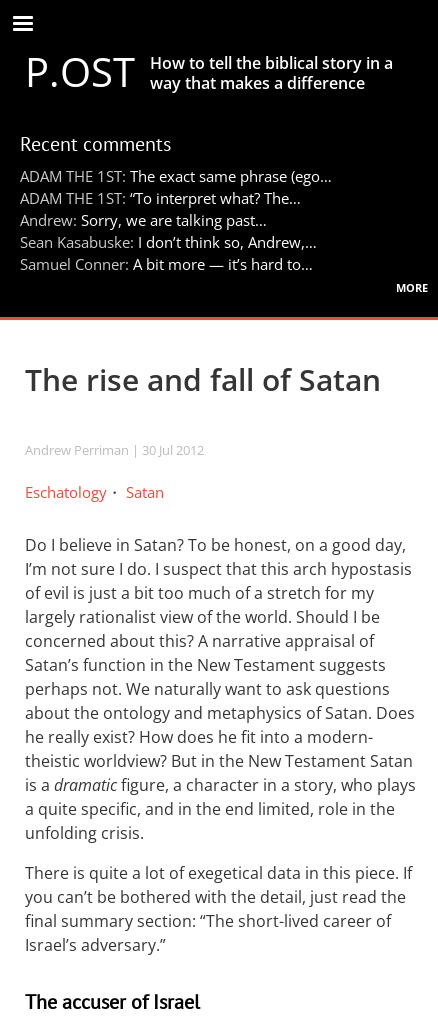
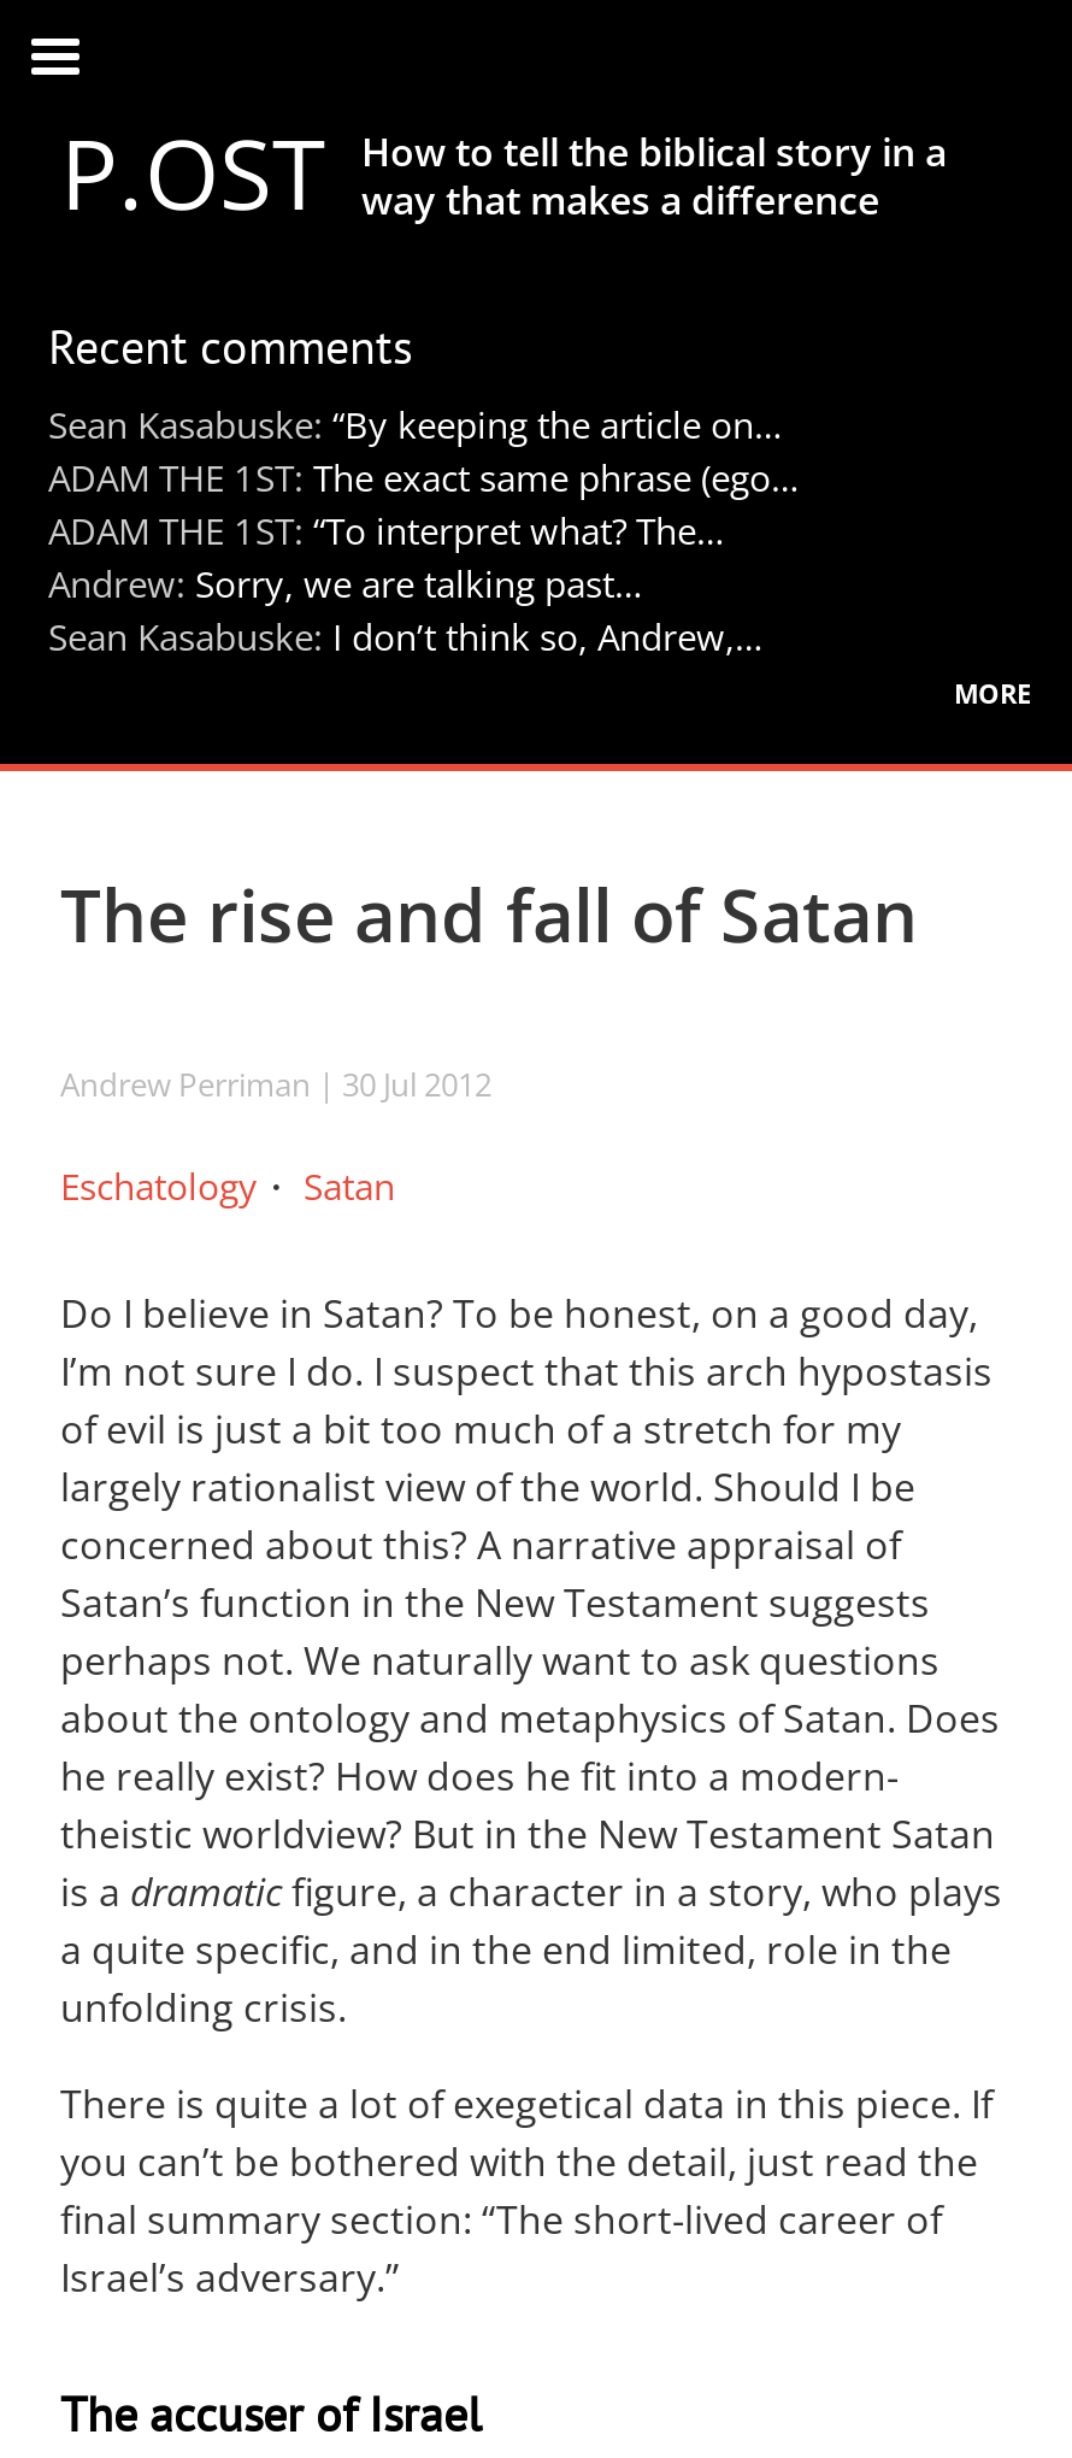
+ Sean Kasabuske: “By keeping the article on…

moved down: ADAM THE 1ST: The exact same phrase (ego… | ADAM THE 1ST: “To interpret what? The… | Andrew: Sorry, we are talking past… | Sean Kasabuske: I don’t think so, Andrew,…

- Samuel Conner: A bit more — it’s hard to…
